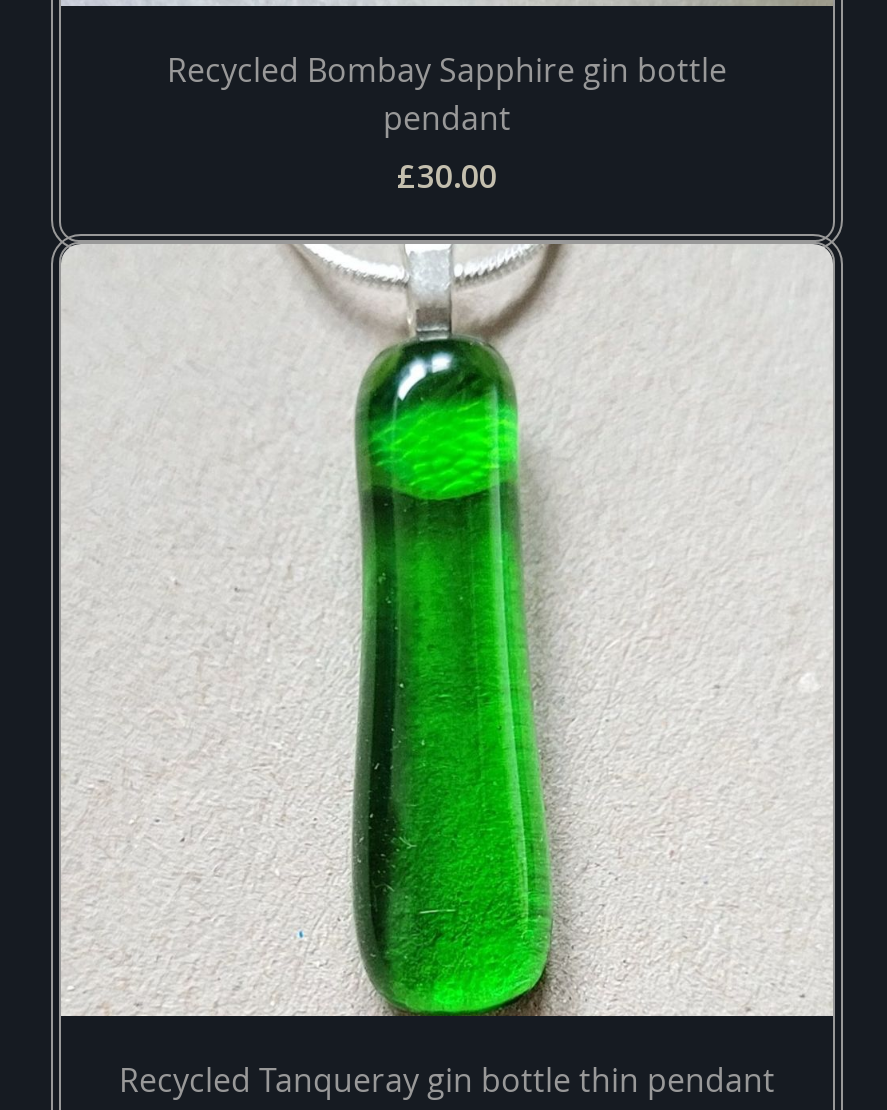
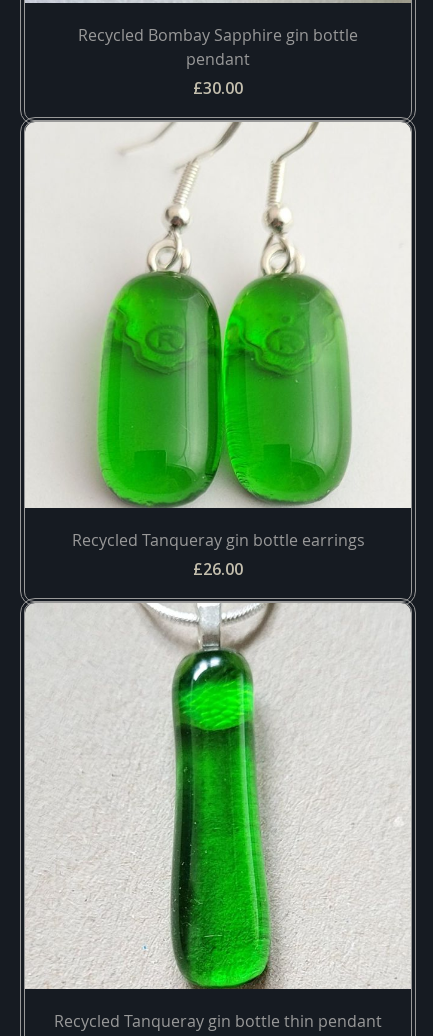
+ [image]
+ Recycled Tanqueray gin bottle earrings
+ £26.00
